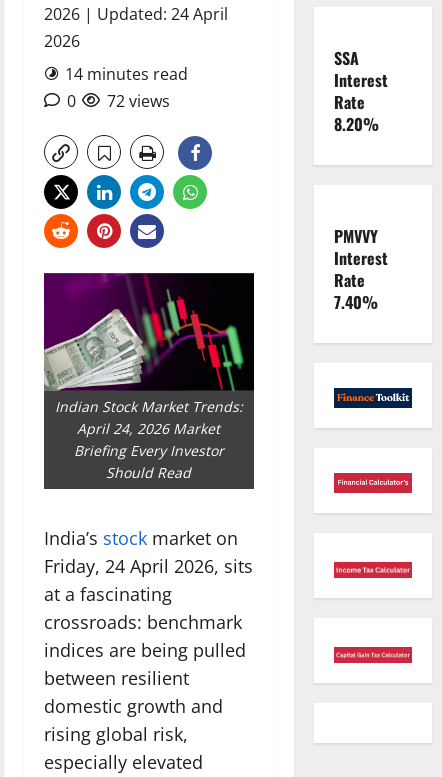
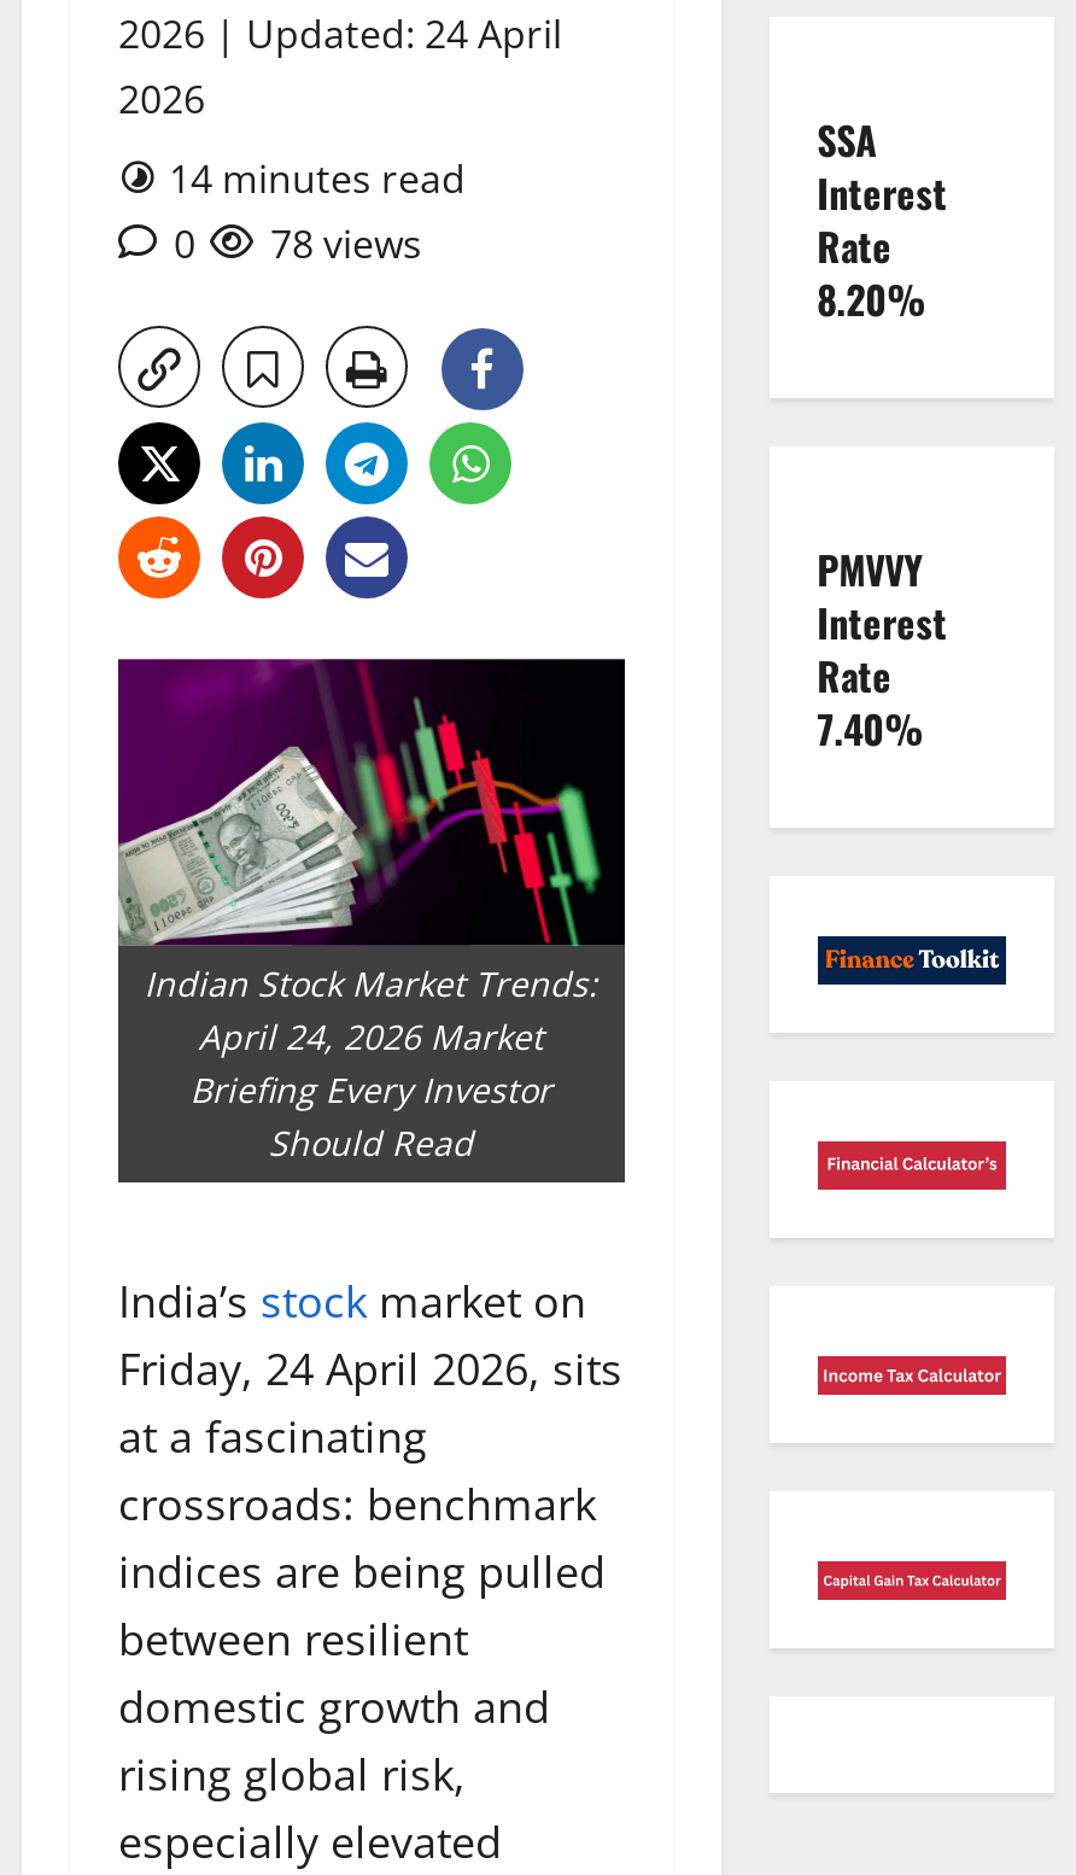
- 0 72 views
+ 0 78 views
